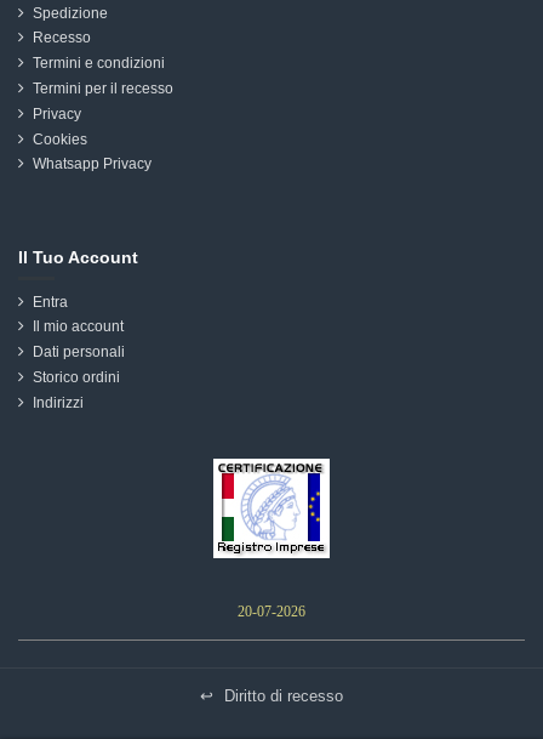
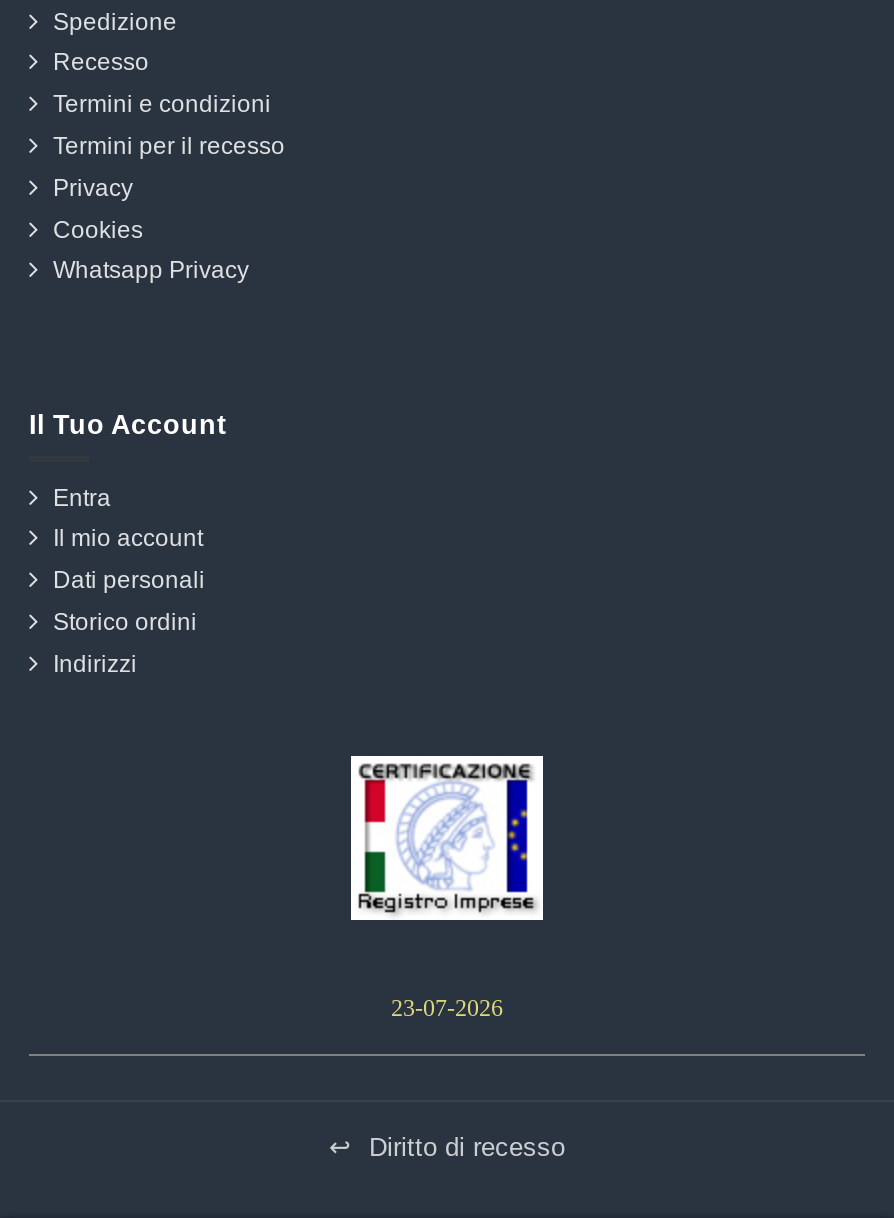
- 20-07-2026
+ 23-07-2026
